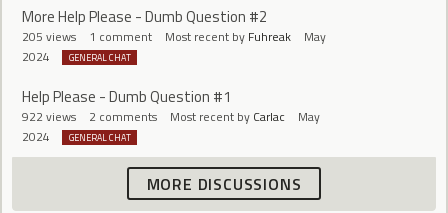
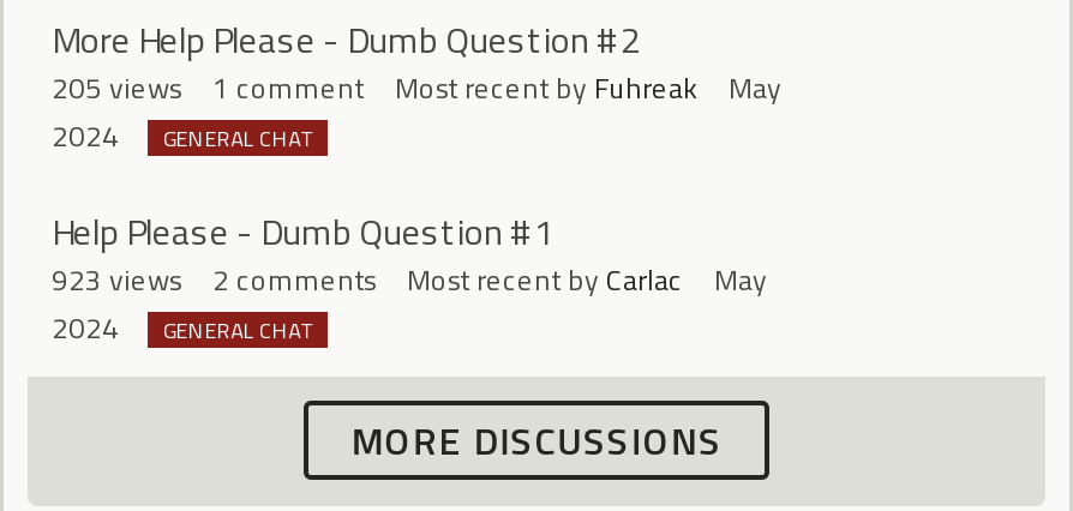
- 922 views 2 comments Most recent by Carlac May
+ 923 views 2 comments Most recent by Carlac May
